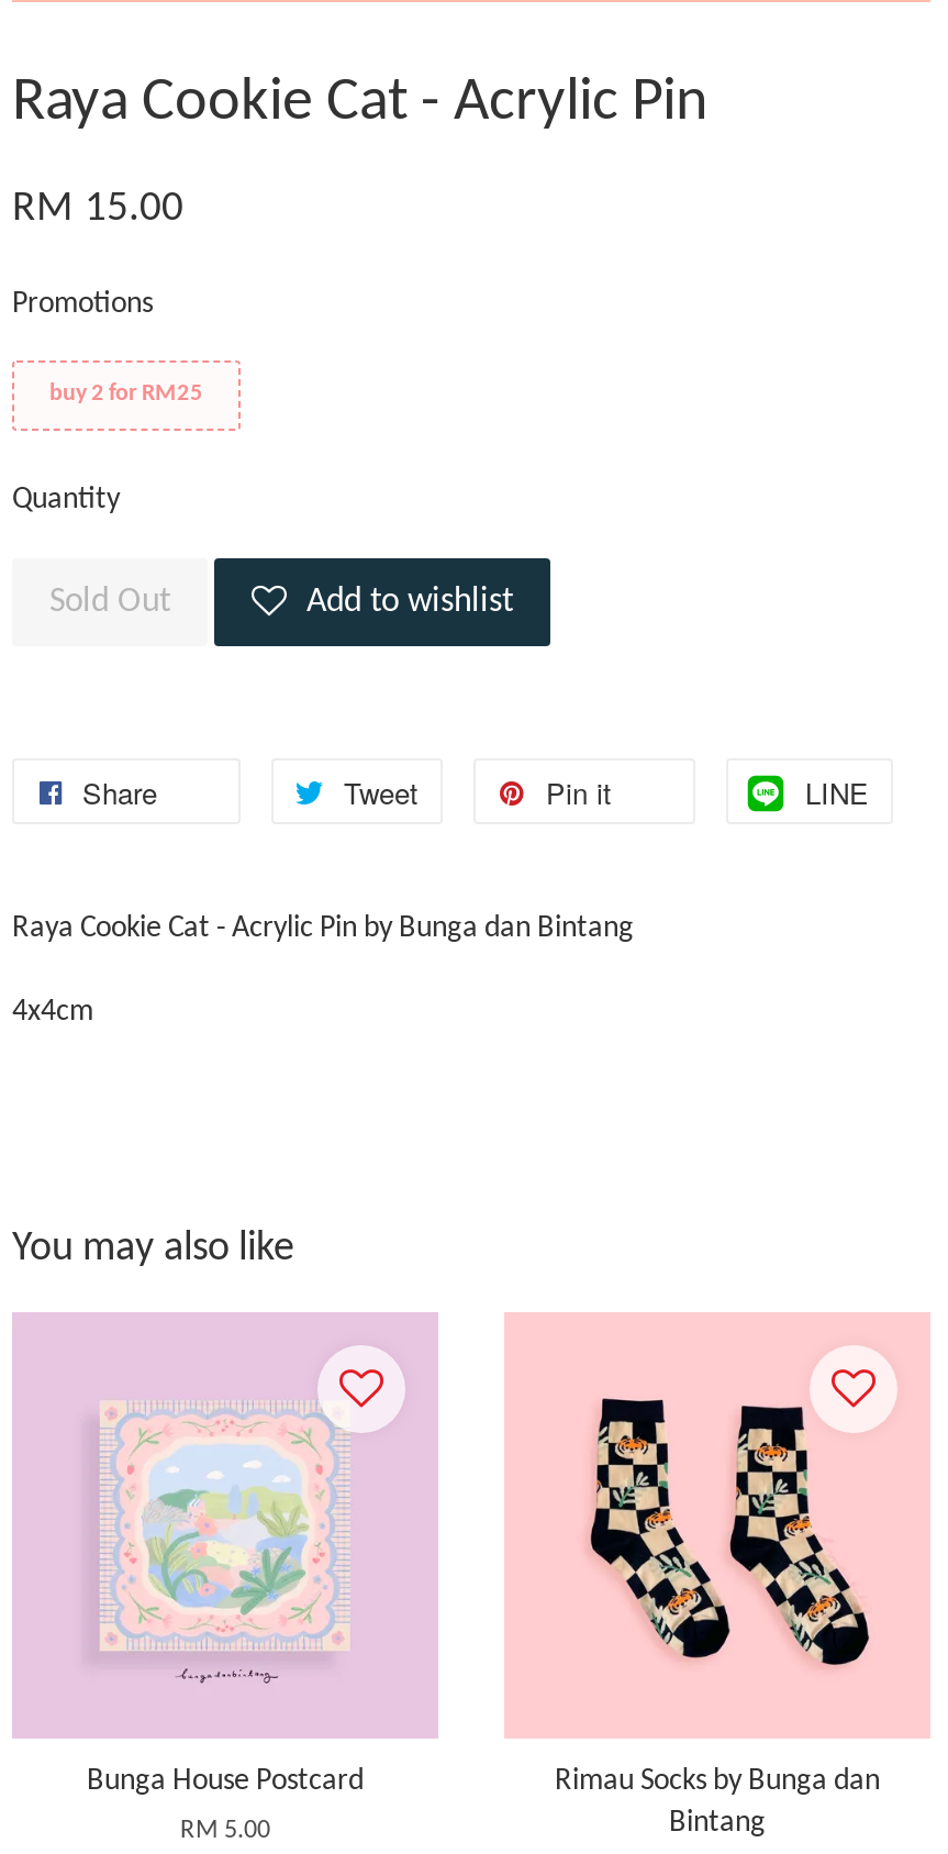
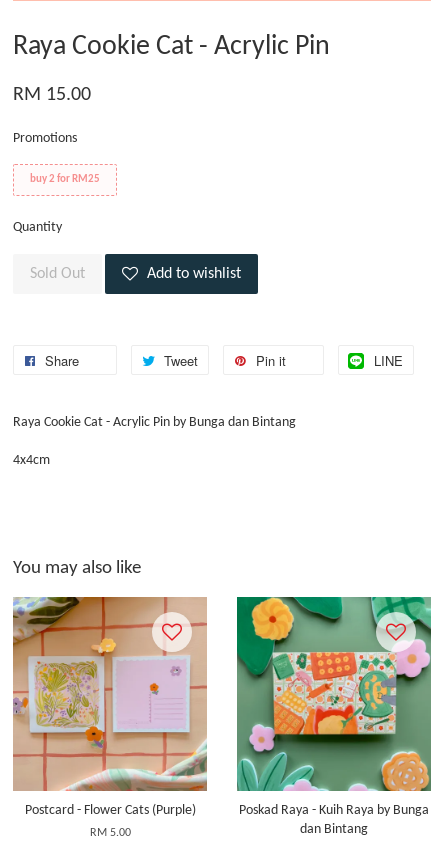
- [image]
- Bunga House Postcard
+ [image]
+ Postcard - Flower Cats (Purple)

- [image]
- Rimau Socks by Bunga dan
- Bintang
+ [image]
+ Poskad Raya - Kuih Raya by Bunga
+ dan Bintang
